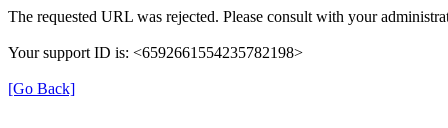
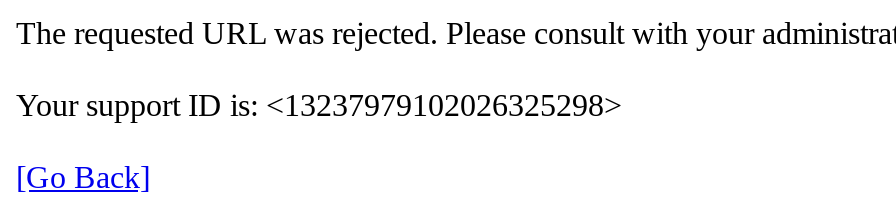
- Your support ID is: <6592661554235782198>
+ Your support ID is: <13237979102026325298>
